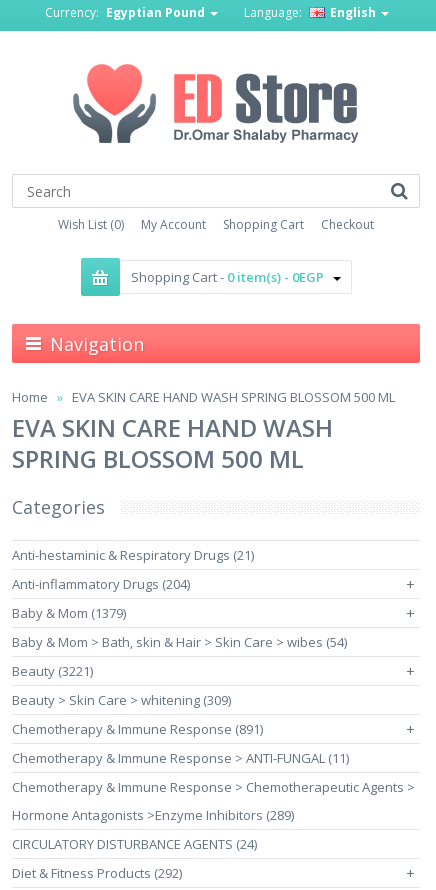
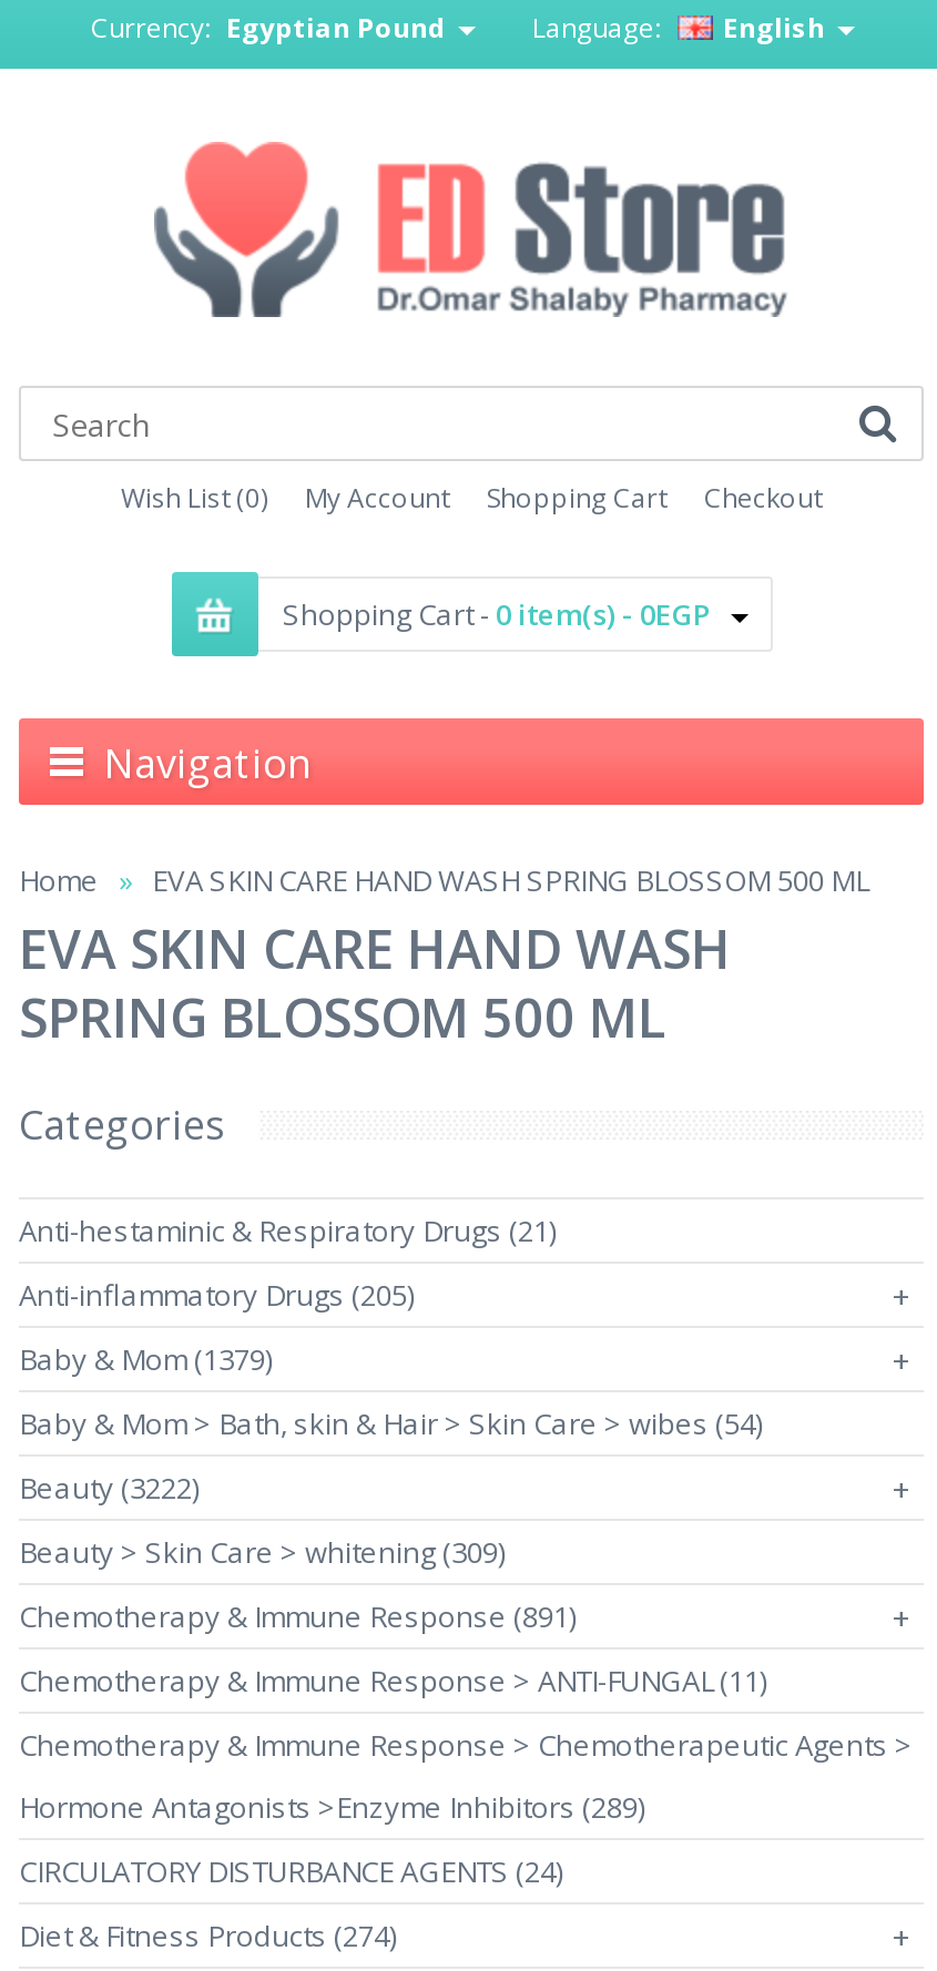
- Anti-inflammatory Drugs (204)
+ Anti-inflammatory Drugs (205)

- Beauty (3221)
+ Beauty (3222)

- Diet & Fitness Products (292)
+ Diet & Fitness Products (274)
